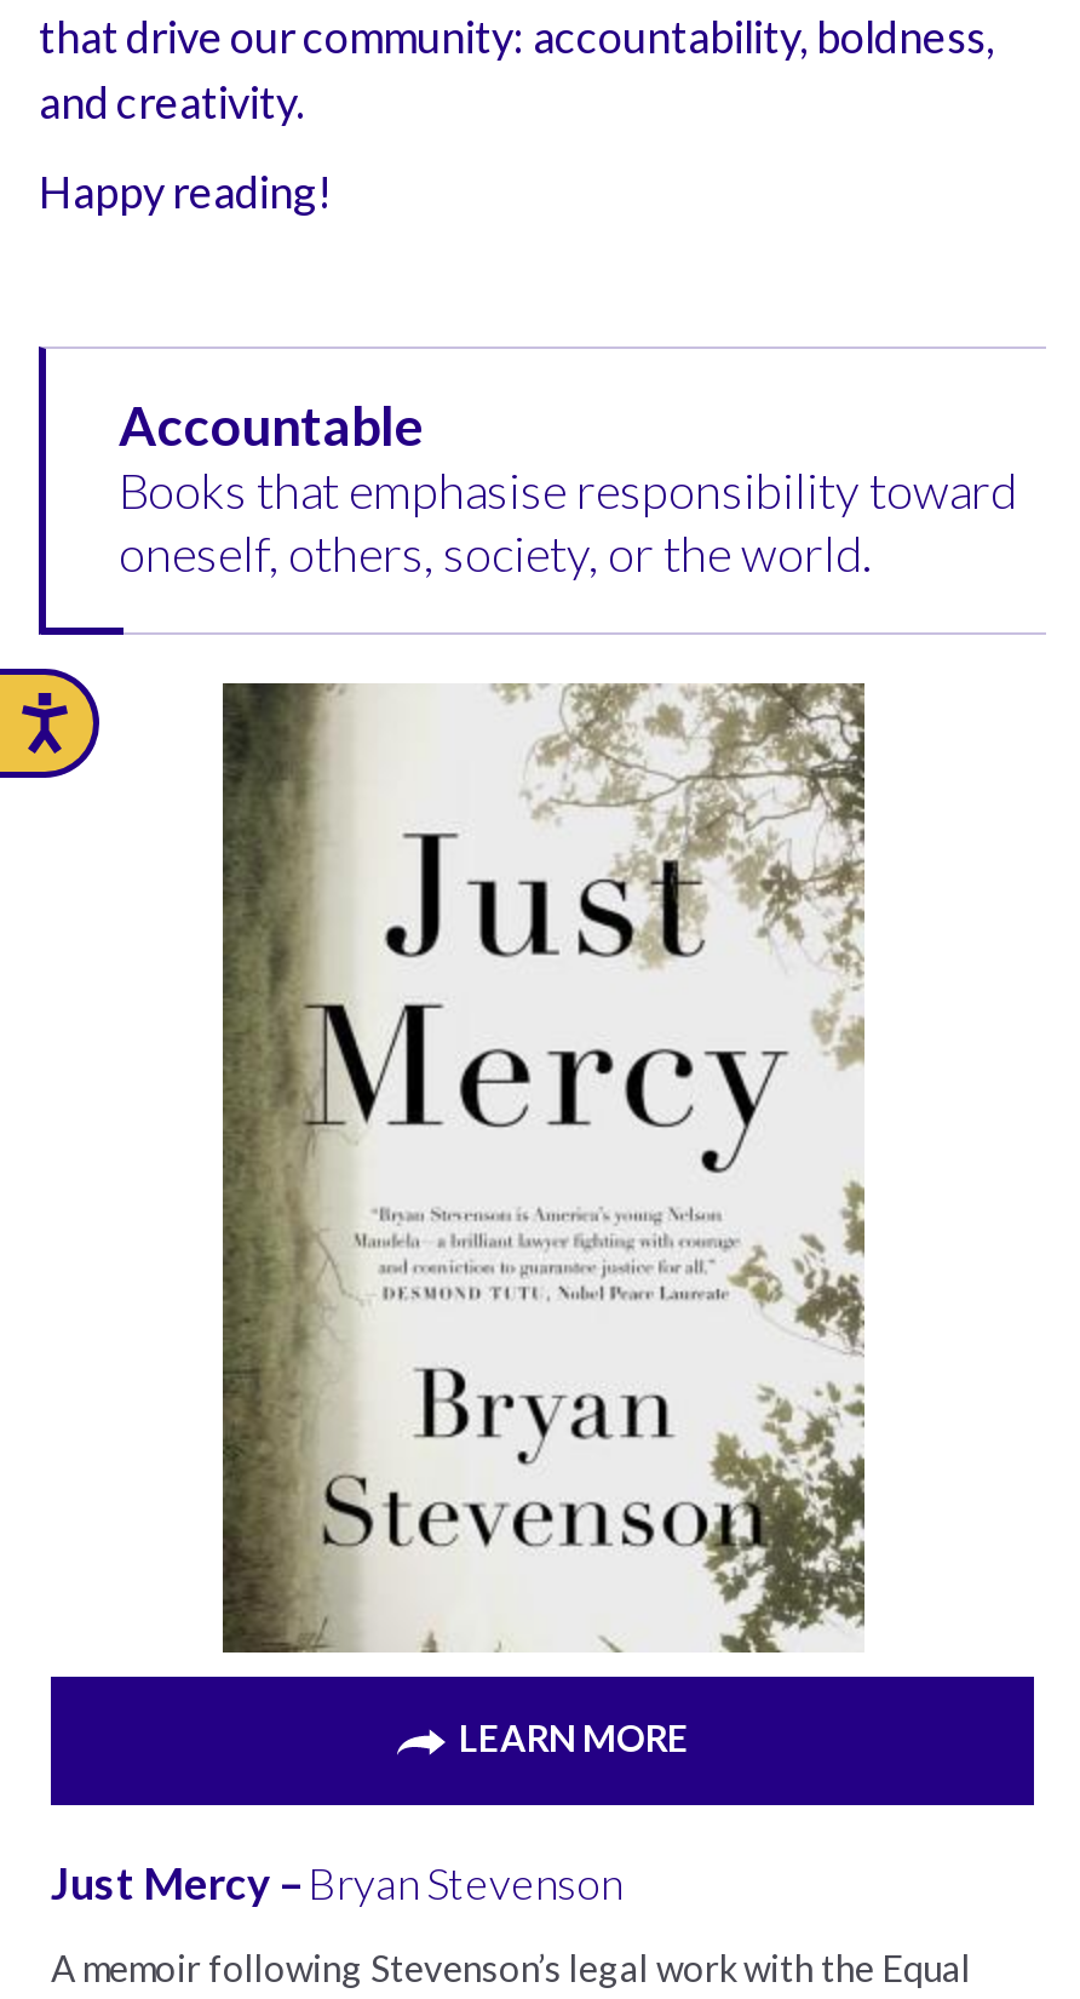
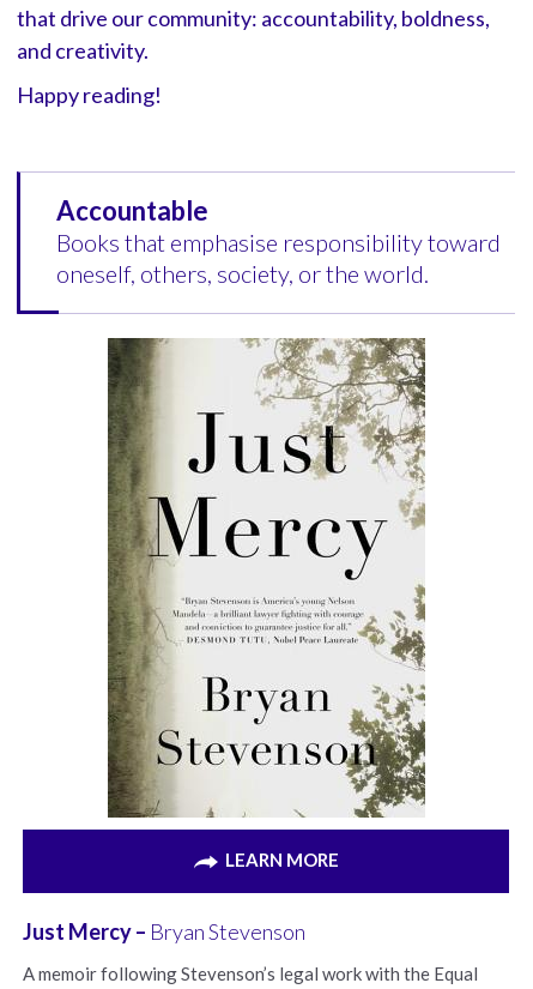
- [image]
